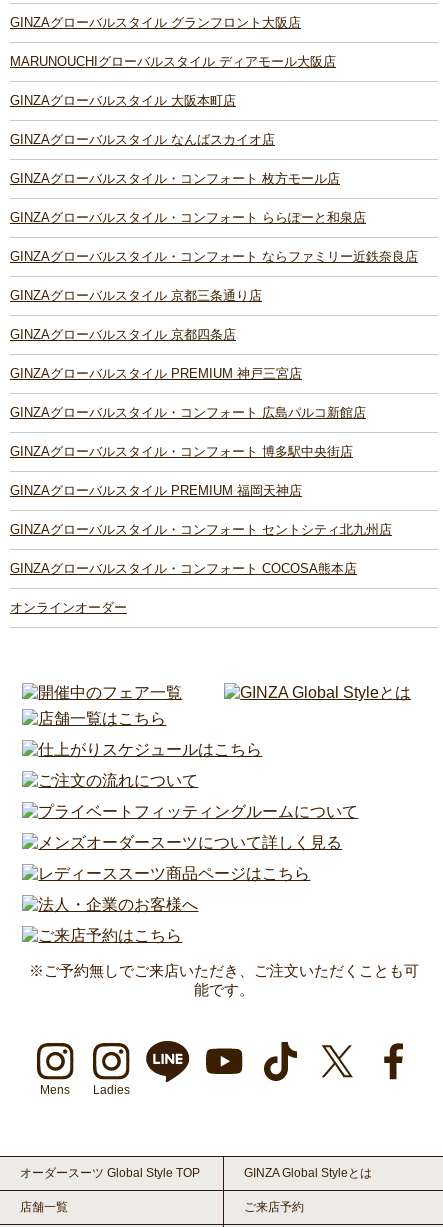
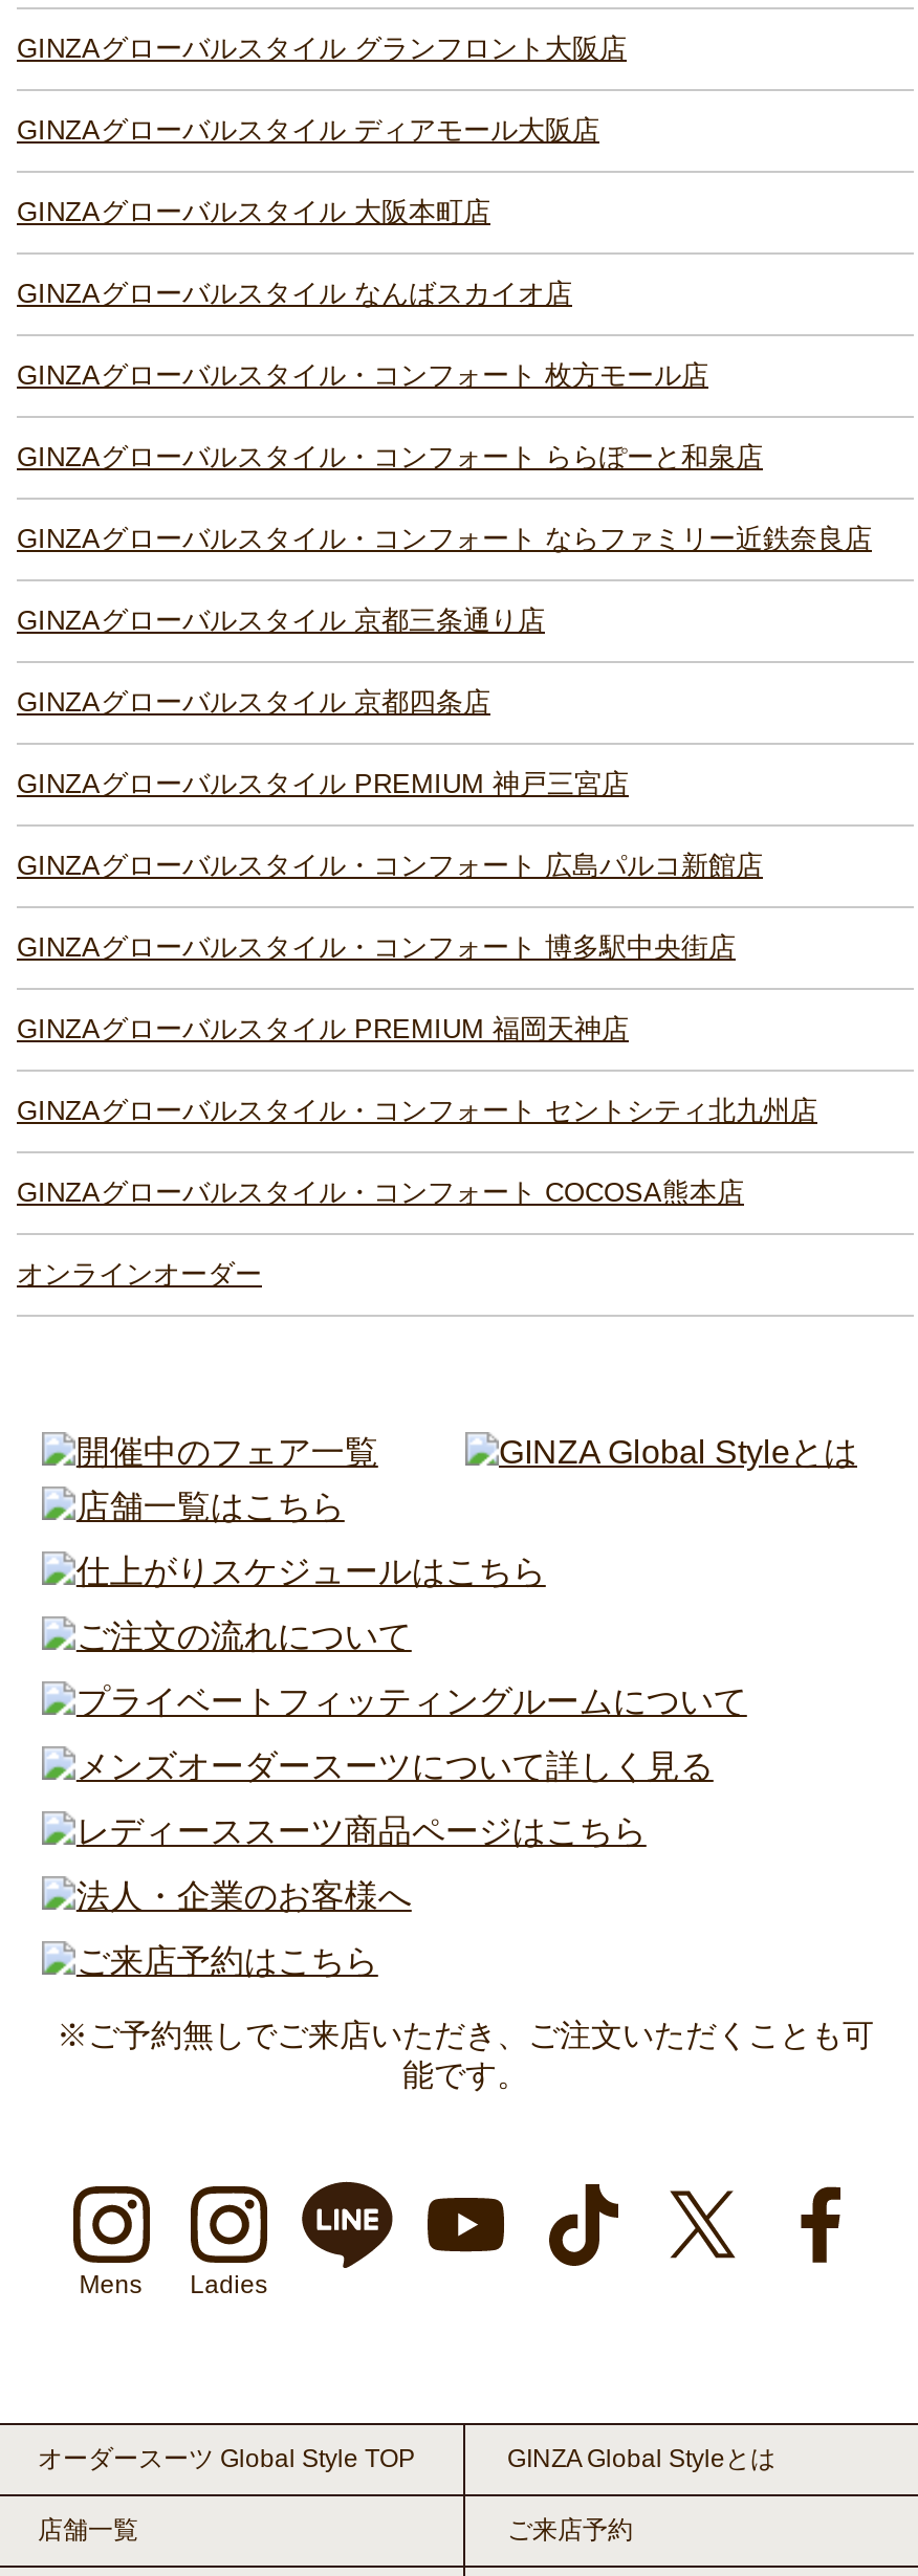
- MARUNOUCHIグローバルスタイル ディアモール大阪店
+ GINZAグローバルスタイル ディアモール大阪店
